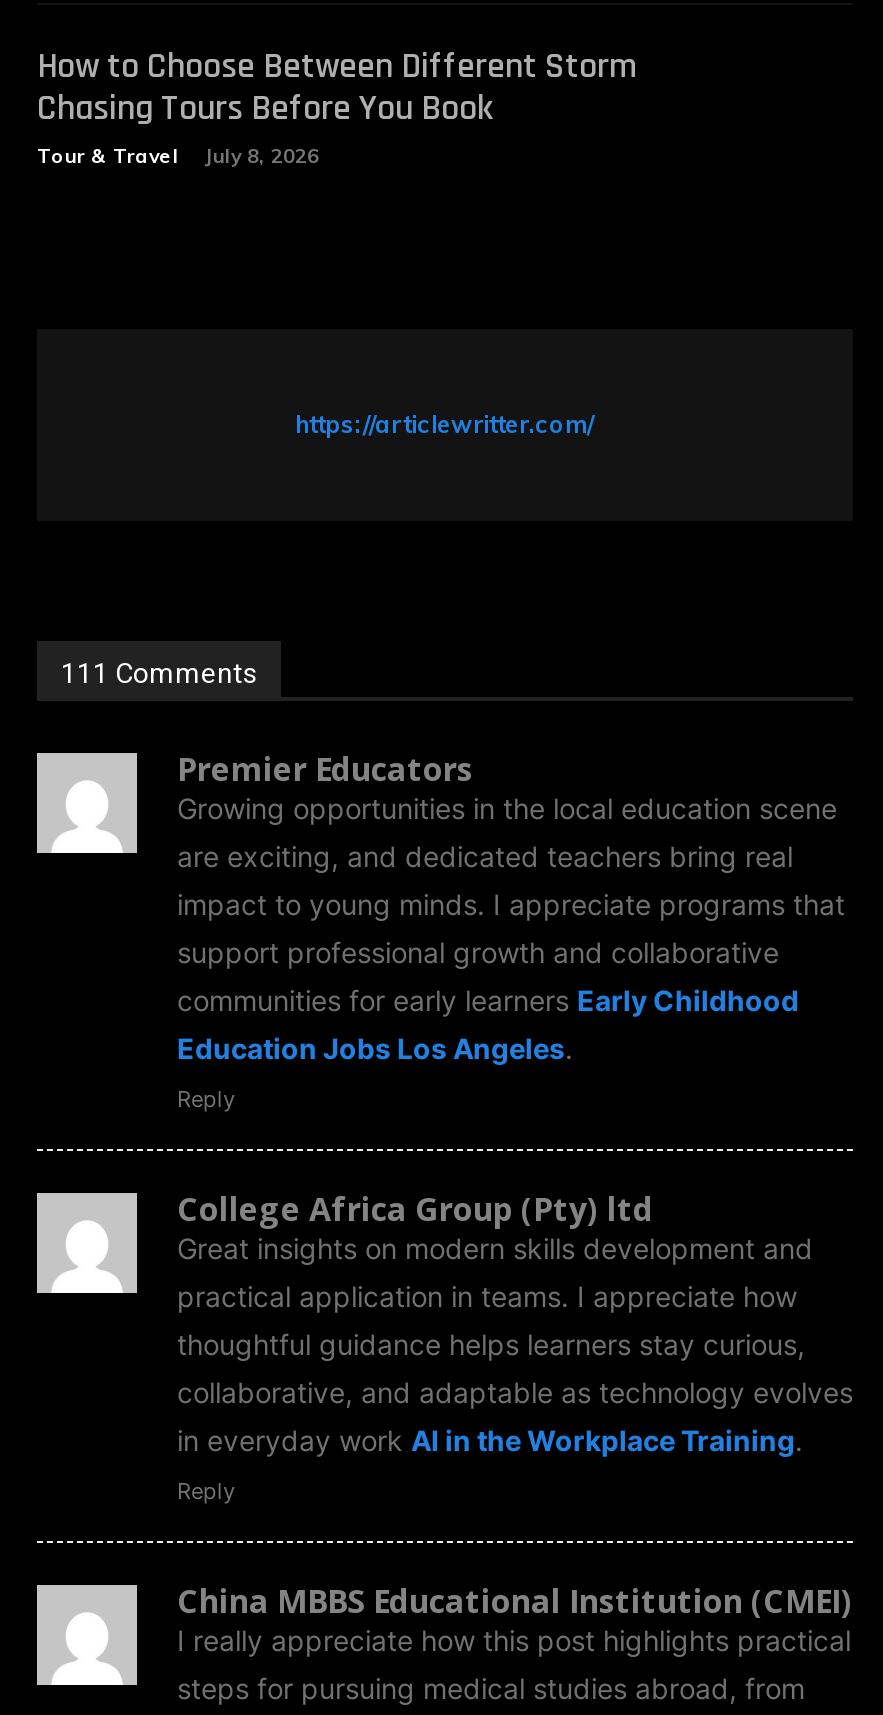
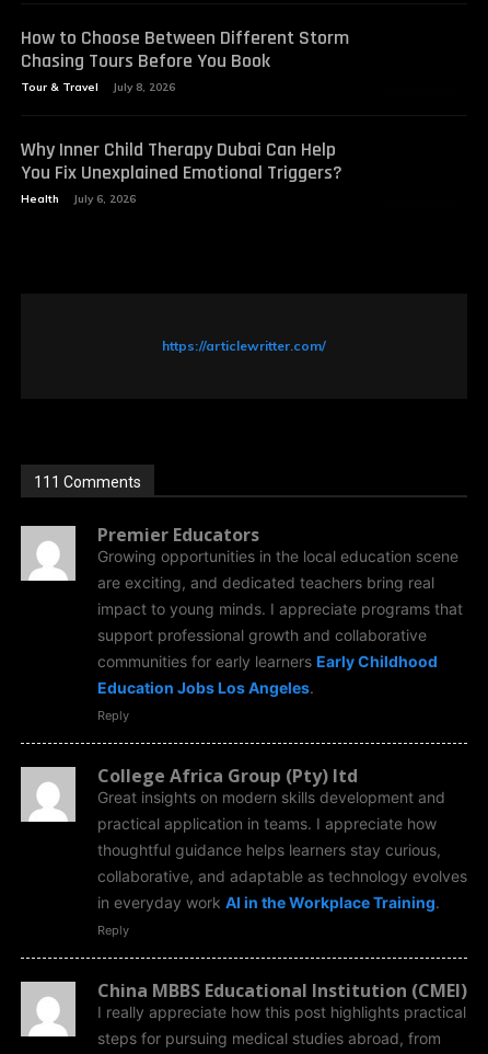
+ Why Inner Child Therapy Dubai Can Help
+ You Fix Unexplained Emotional Triggers?
+ Health
+ July 6, 2026
